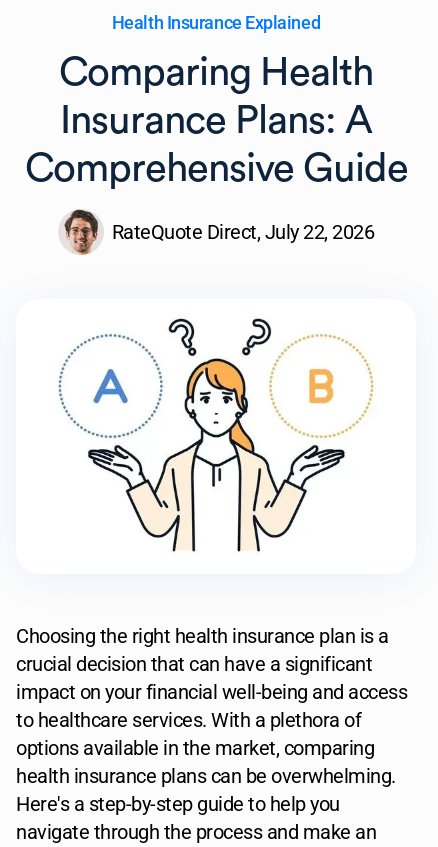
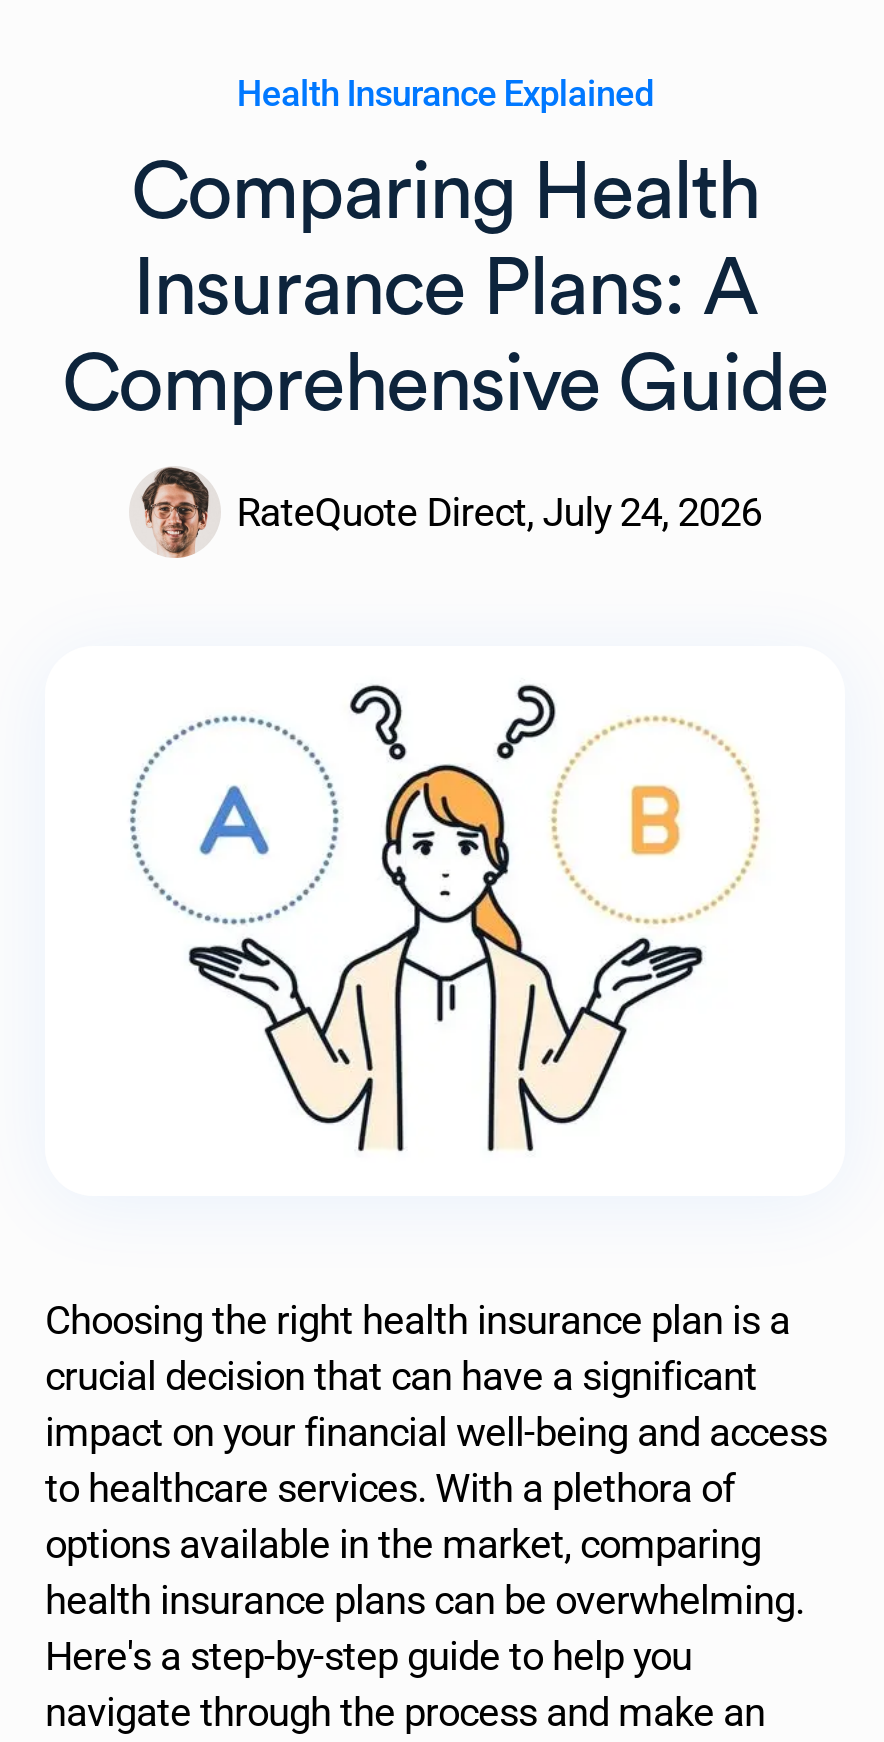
- RateQuote Direct, July 22, 2026
+ RateQuote Direct, July 24, 2026
